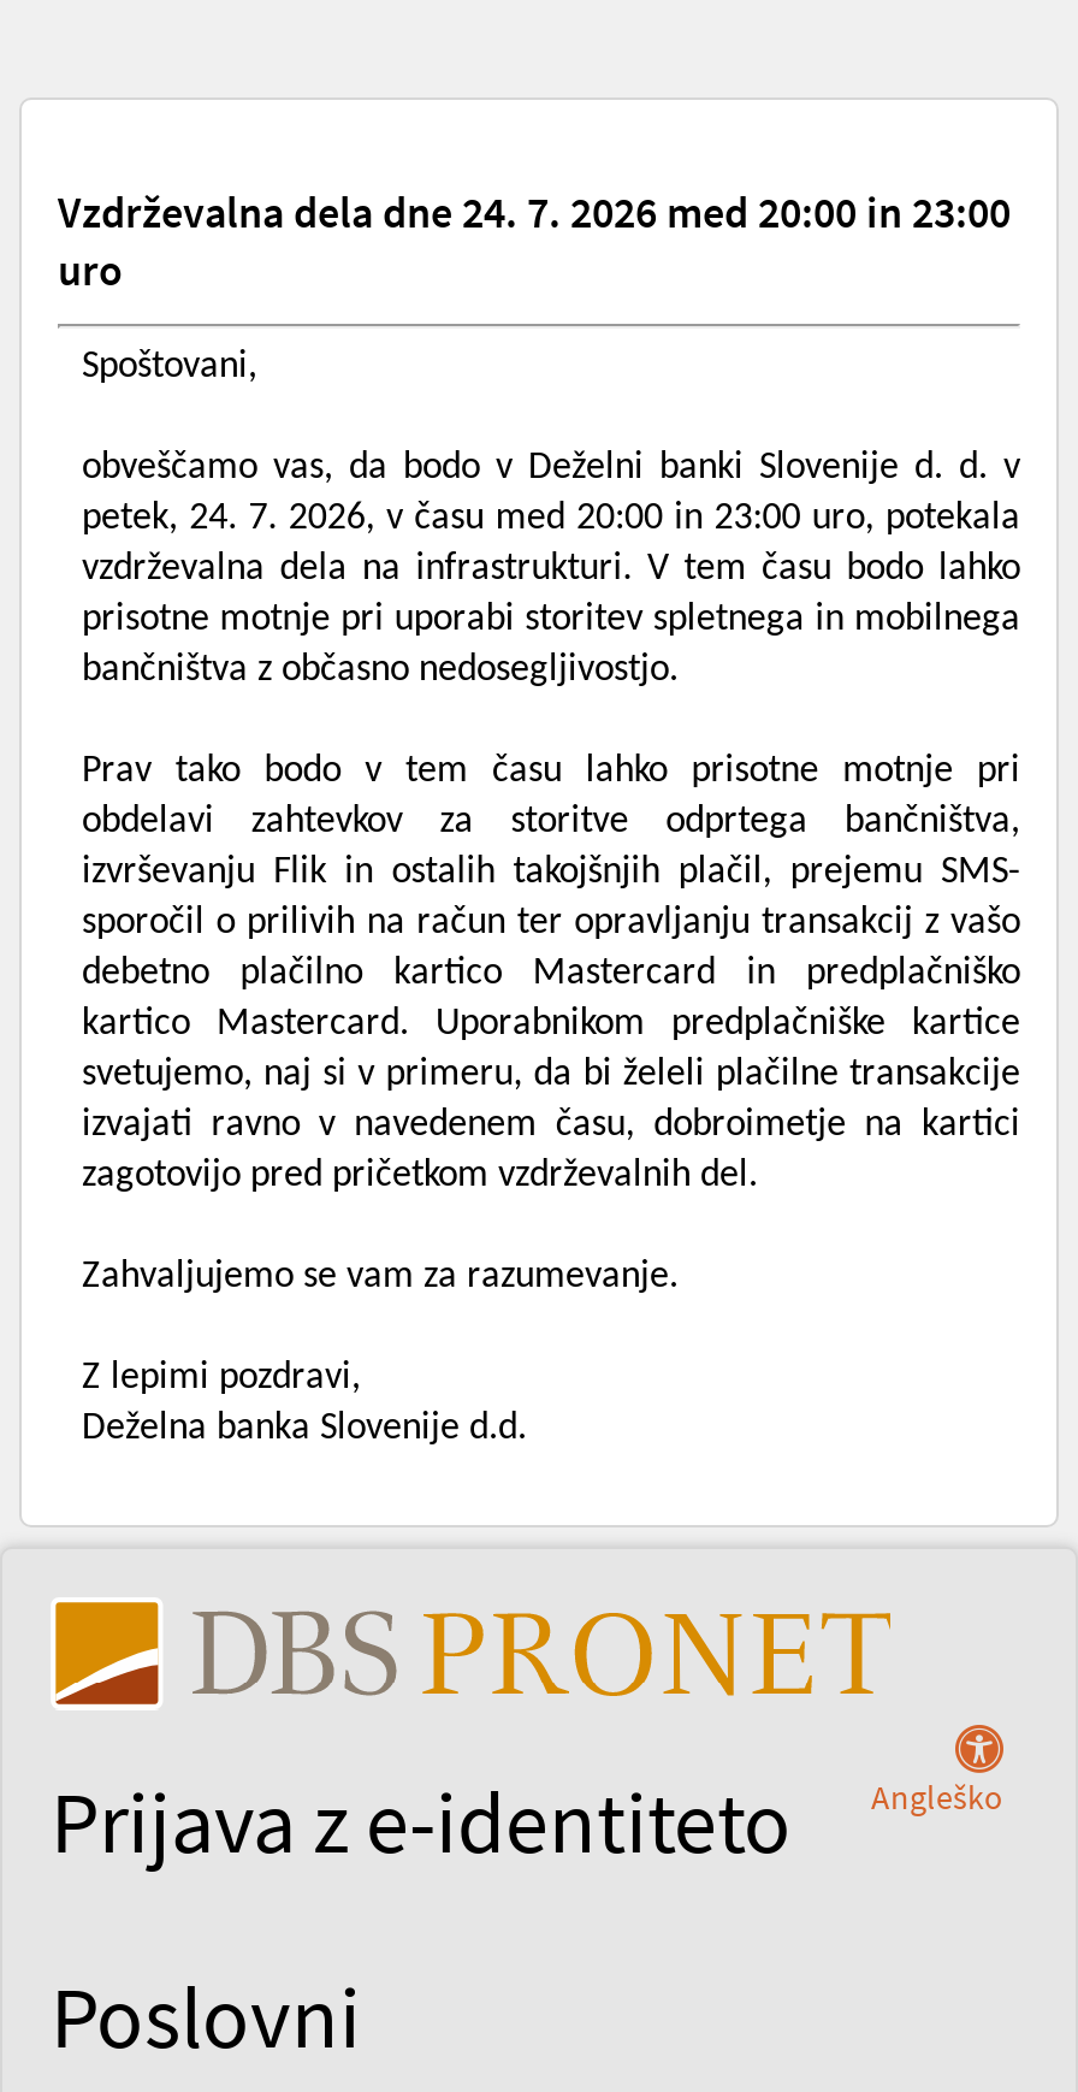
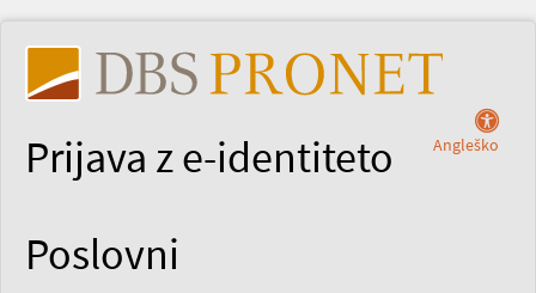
- Vzdrževalna dela dne 24. 7. 2026 med 20:00 in 23:00
- uro
- Spoštovani,
- obveščamo vas, da bodo v Deželni banki Slovenije d. d. v
- petek, 24. 7. 2026, v času med 20:00 in 23:00 uro, potekala
- vzdrževalna dela na infrastrukturi. V tem času bodo lahko
- prisotne motnje pri uporabi storitev spletnega in mobilnega
- bančništva z občasno nedosegljivostjo.
- Prav tako bodo v tem času lahko prisotne motnje pri
- obdelavi zahtevkov za storitve odprtega bančništva,
- izvrševanju Flik in ostalih takojšnjih plačil, prejemu SMS-
- sporočil o prilivih na račun ter opravljanju transakcij z vašo
- debetno plačilno kartico Mastercard in predplačniško
- kartico Mastercard. Uporabnikom predplačniške kartice
- svetujemo, naj si v primeru, da bi želeli plačilne transakcije
- izvajati ravno v navedenem času, dobroimetje na kartici
- zagotovijo pred pričetkom vzdrževalnih del.
- Zahvaljujemo se vam za razumevanje.
- Z lepimi pozdravi,
- Deželna banka Slovenije d.d.
